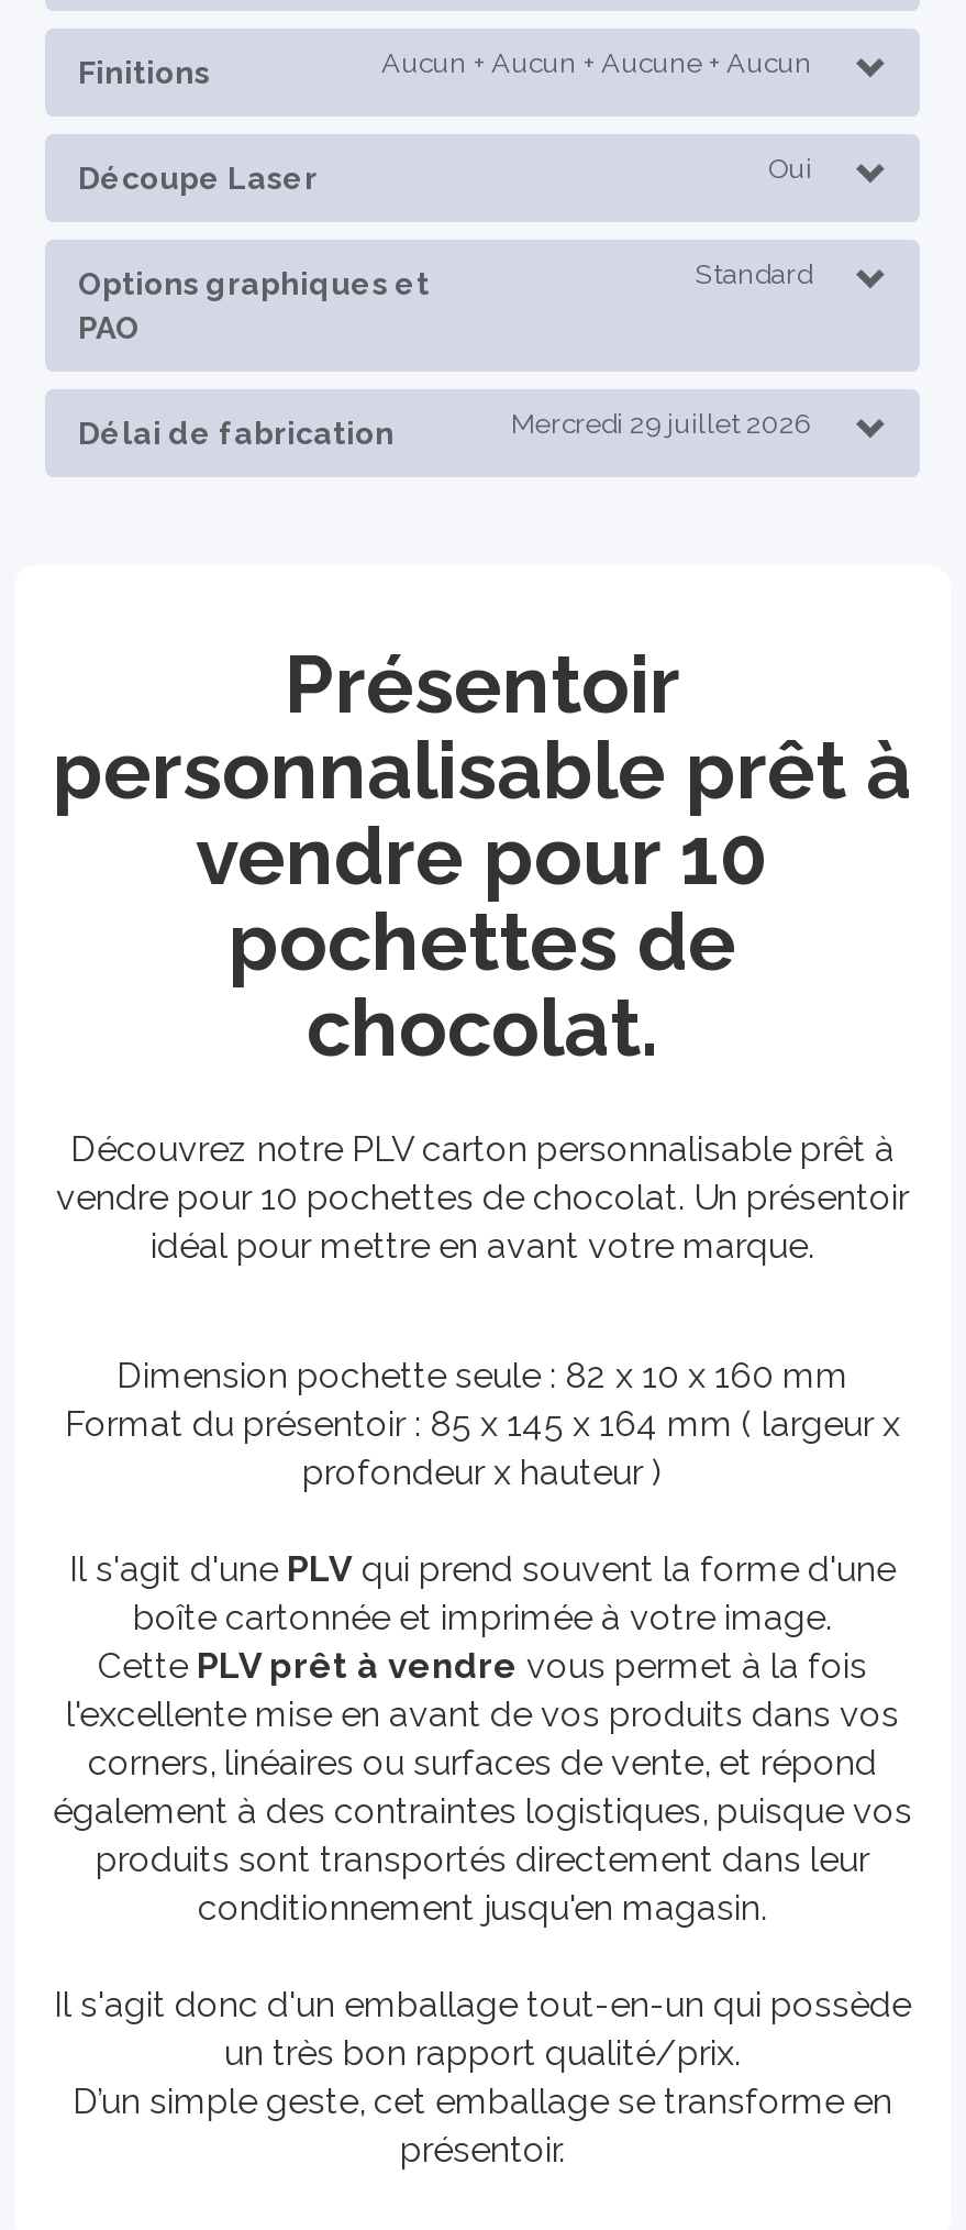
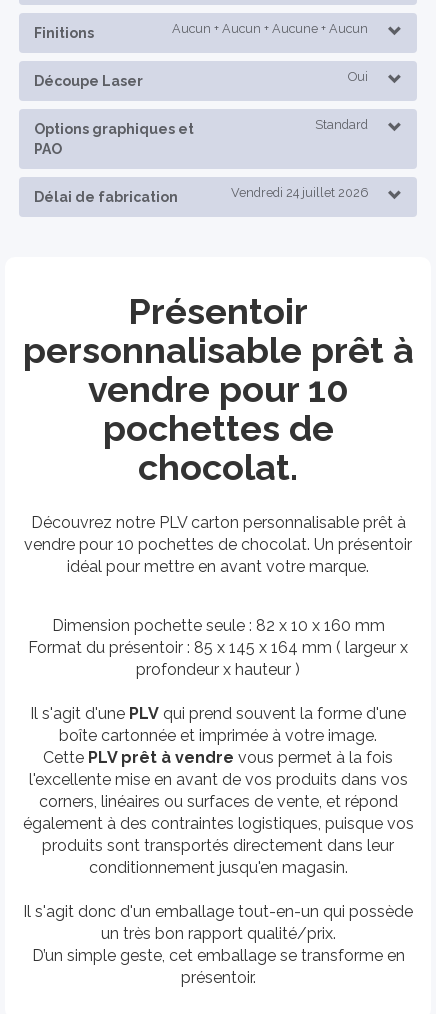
- Mercredi 29 juillet 2026
+ Vendredi 24 juillet 2026
